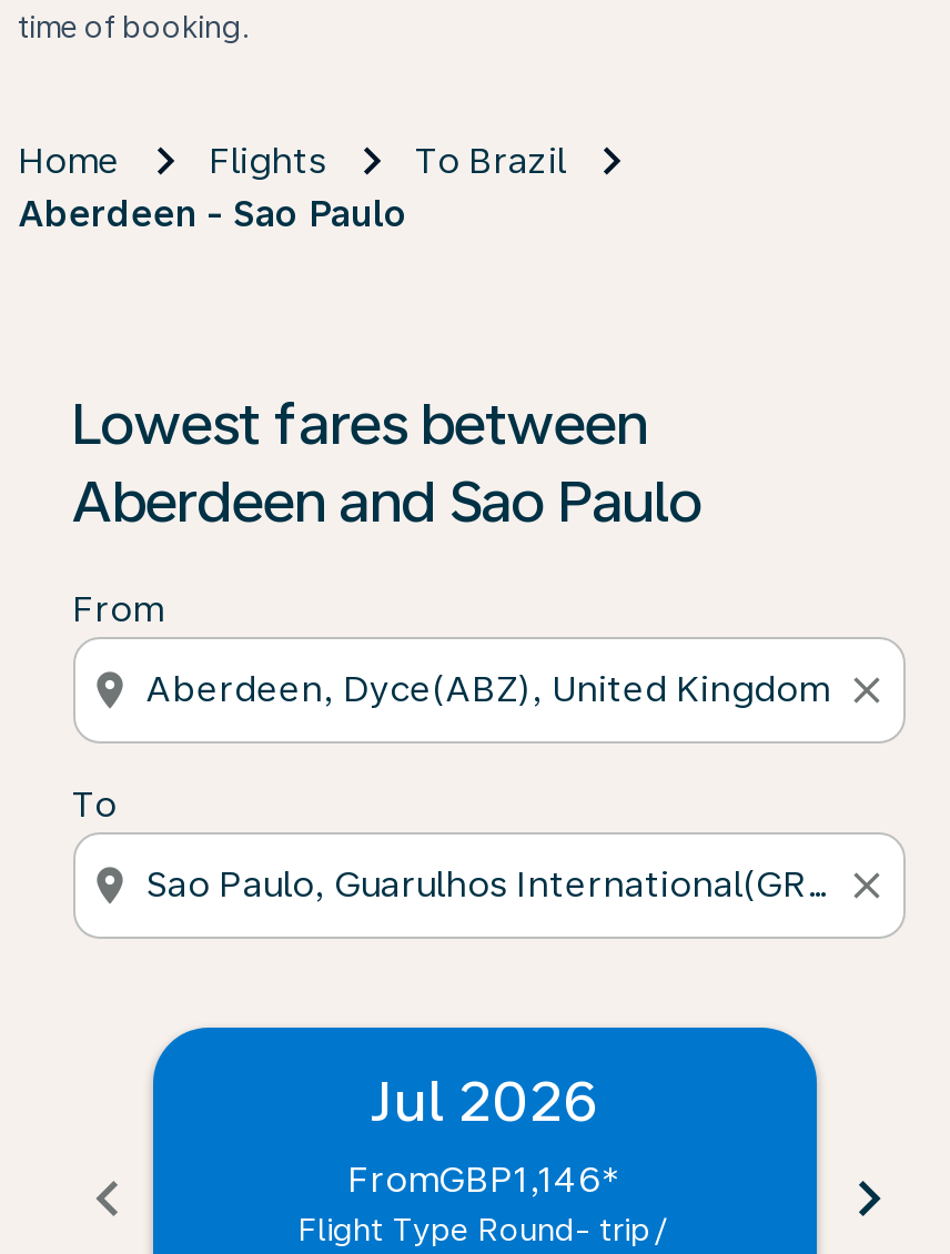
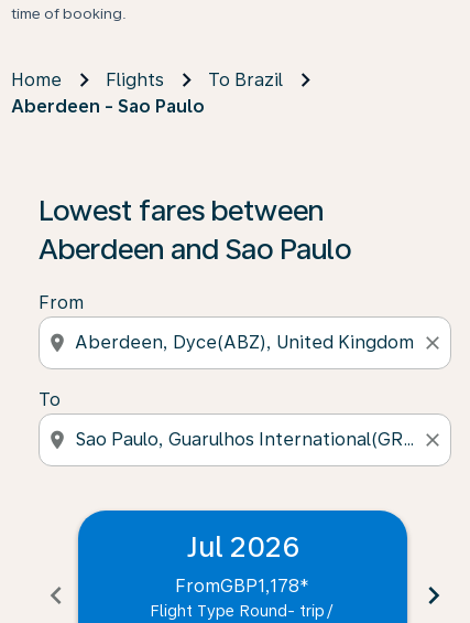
- FromGBP1,146*
+ FromGBP1,178*
